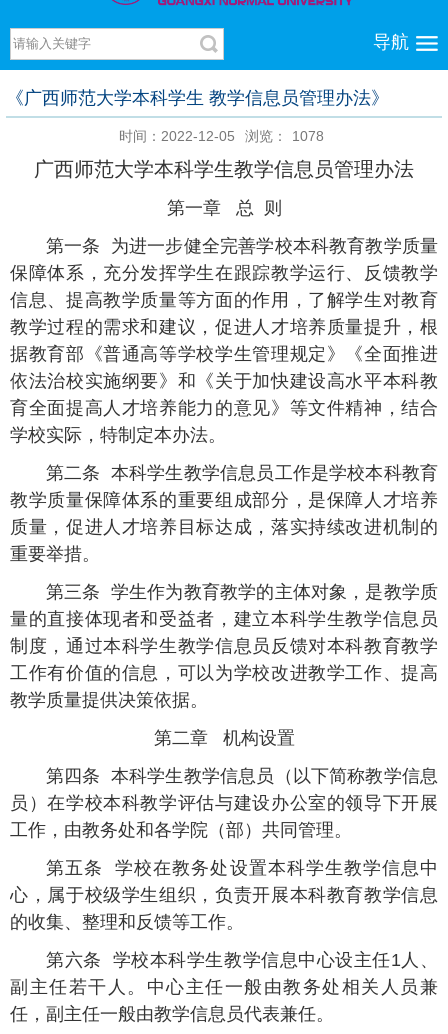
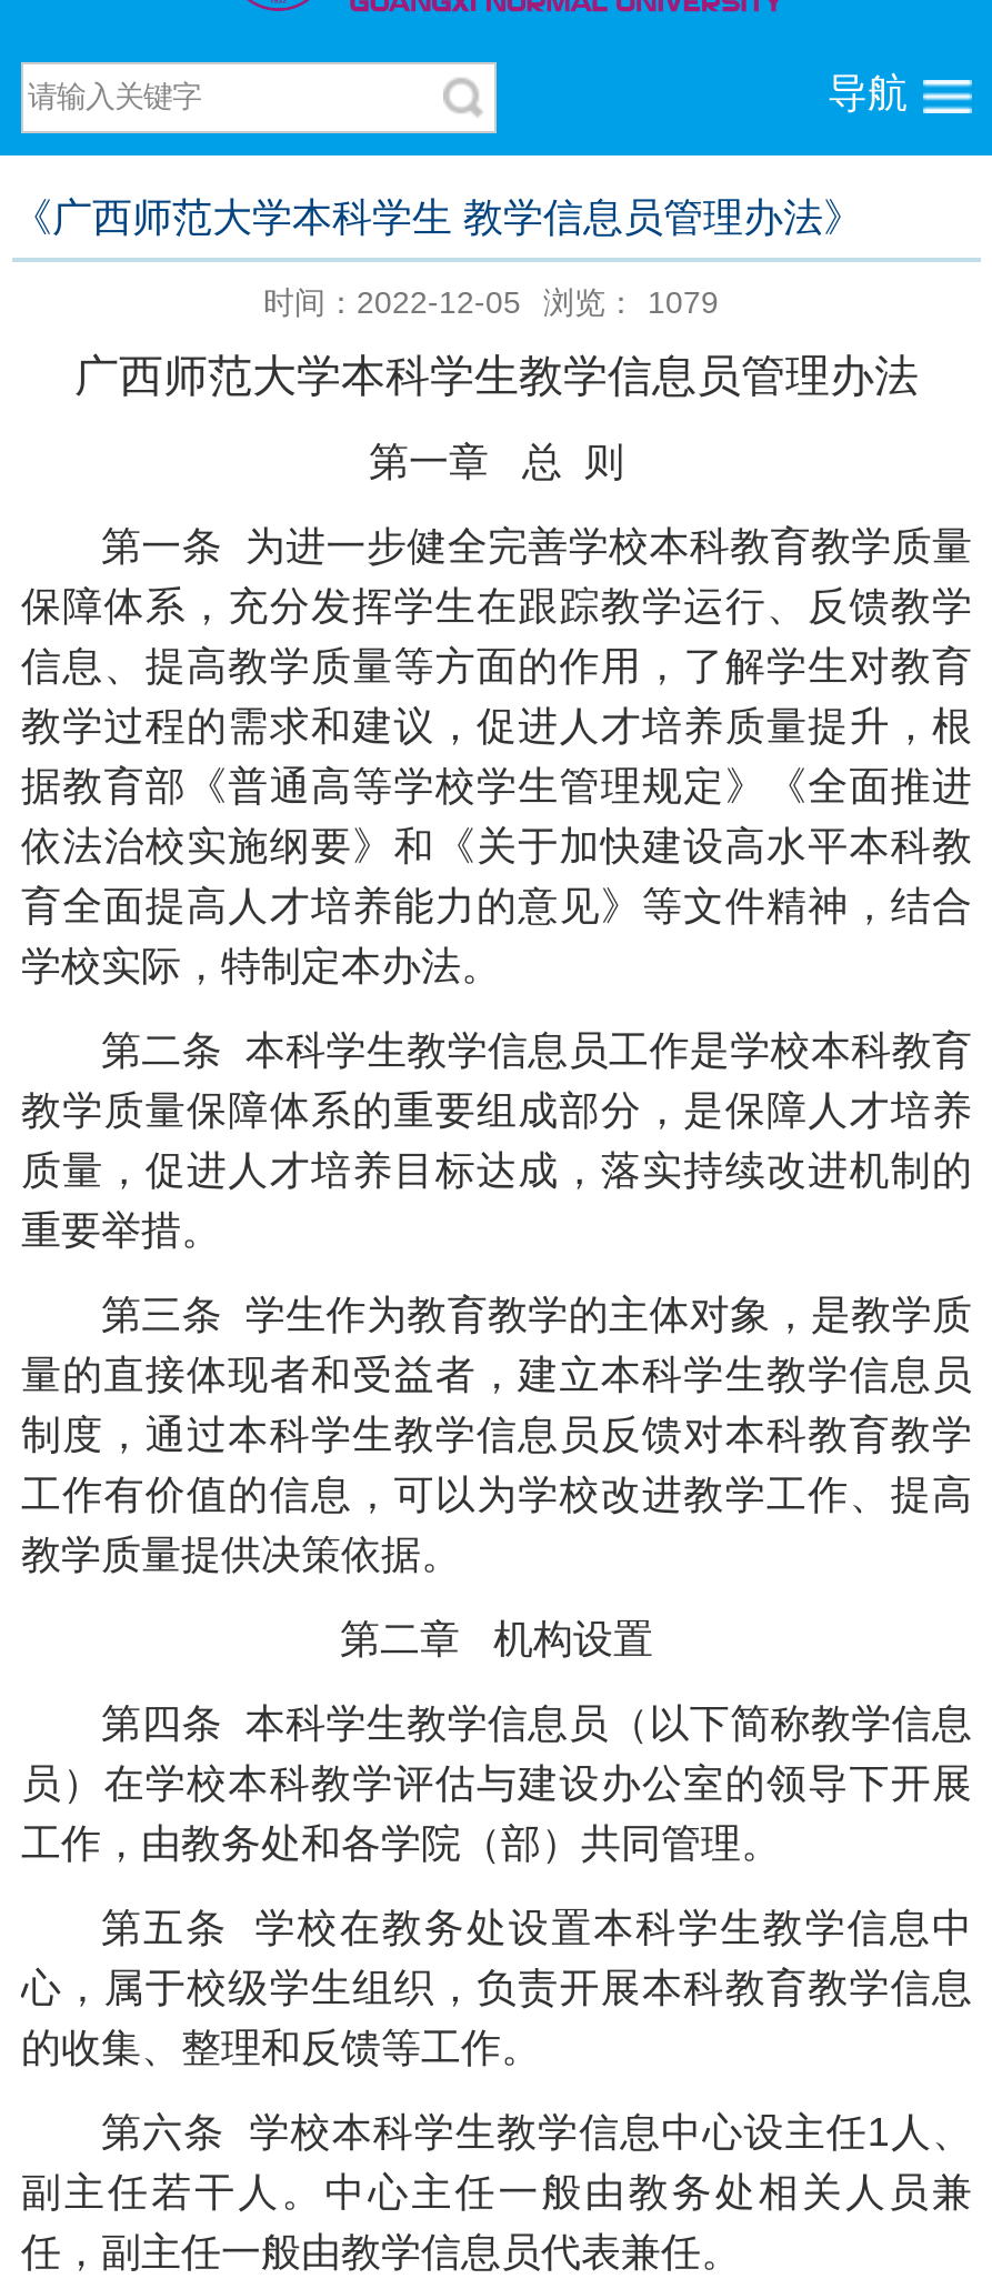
- 时间：2022-12-05 浏览： 1078
+ 时间：2022-12-05 浏览： 1079
